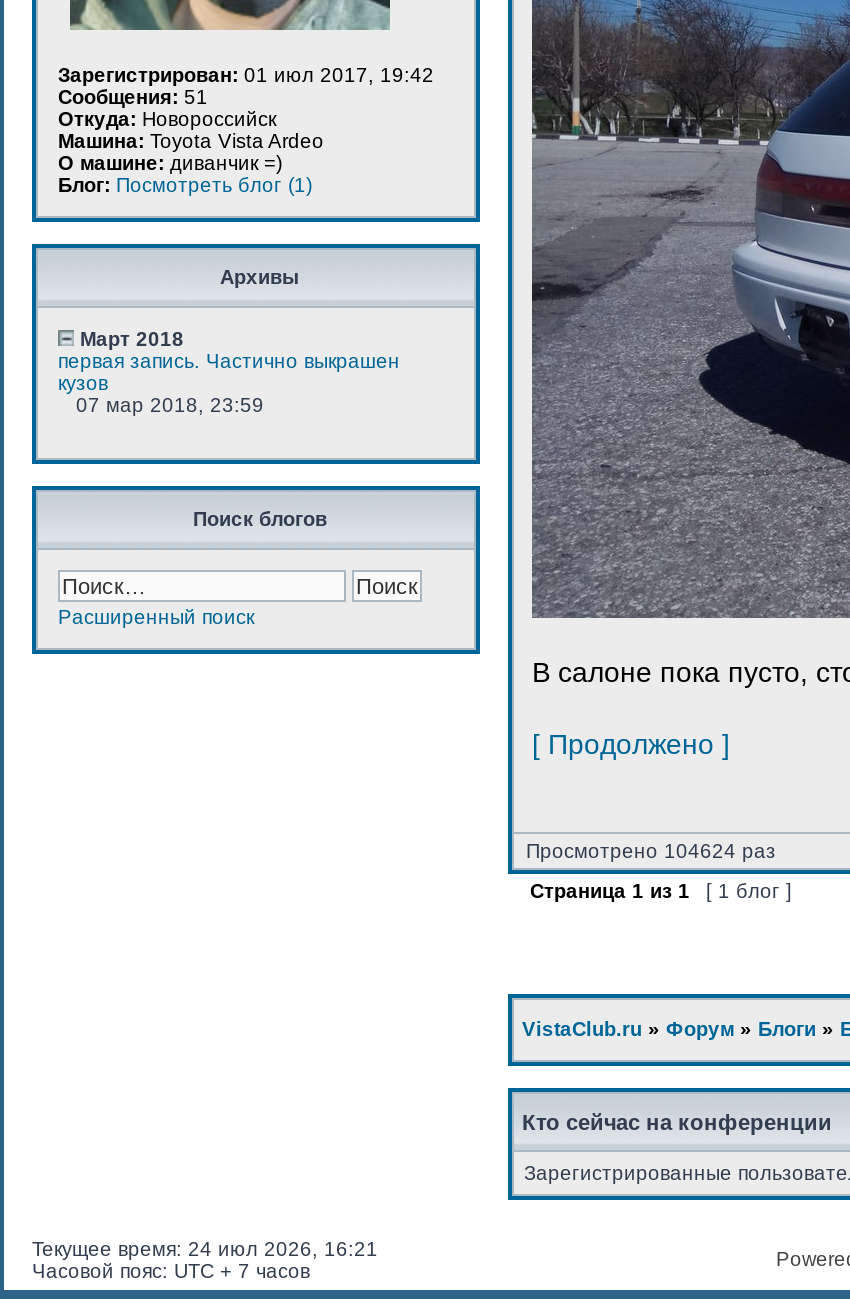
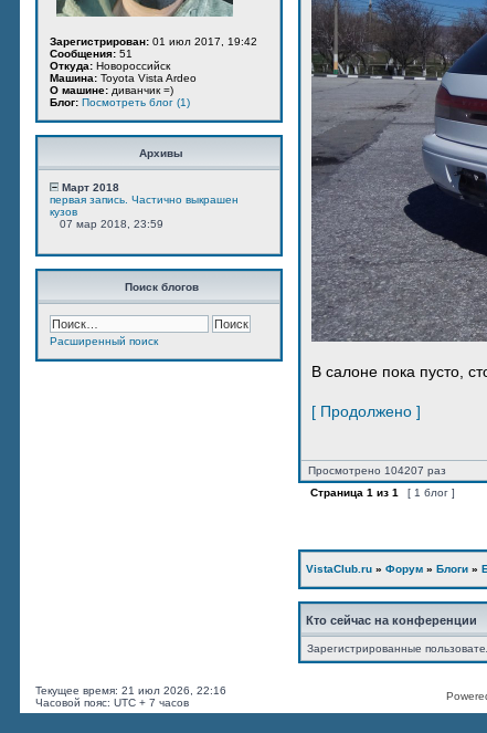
- Просмотрено 104624 раз
+ Просмотрено 104207 раз

- Текущее время: 24 июл 2026, 16:21
+ Текущее время: 21 июл 2026, 22:16
